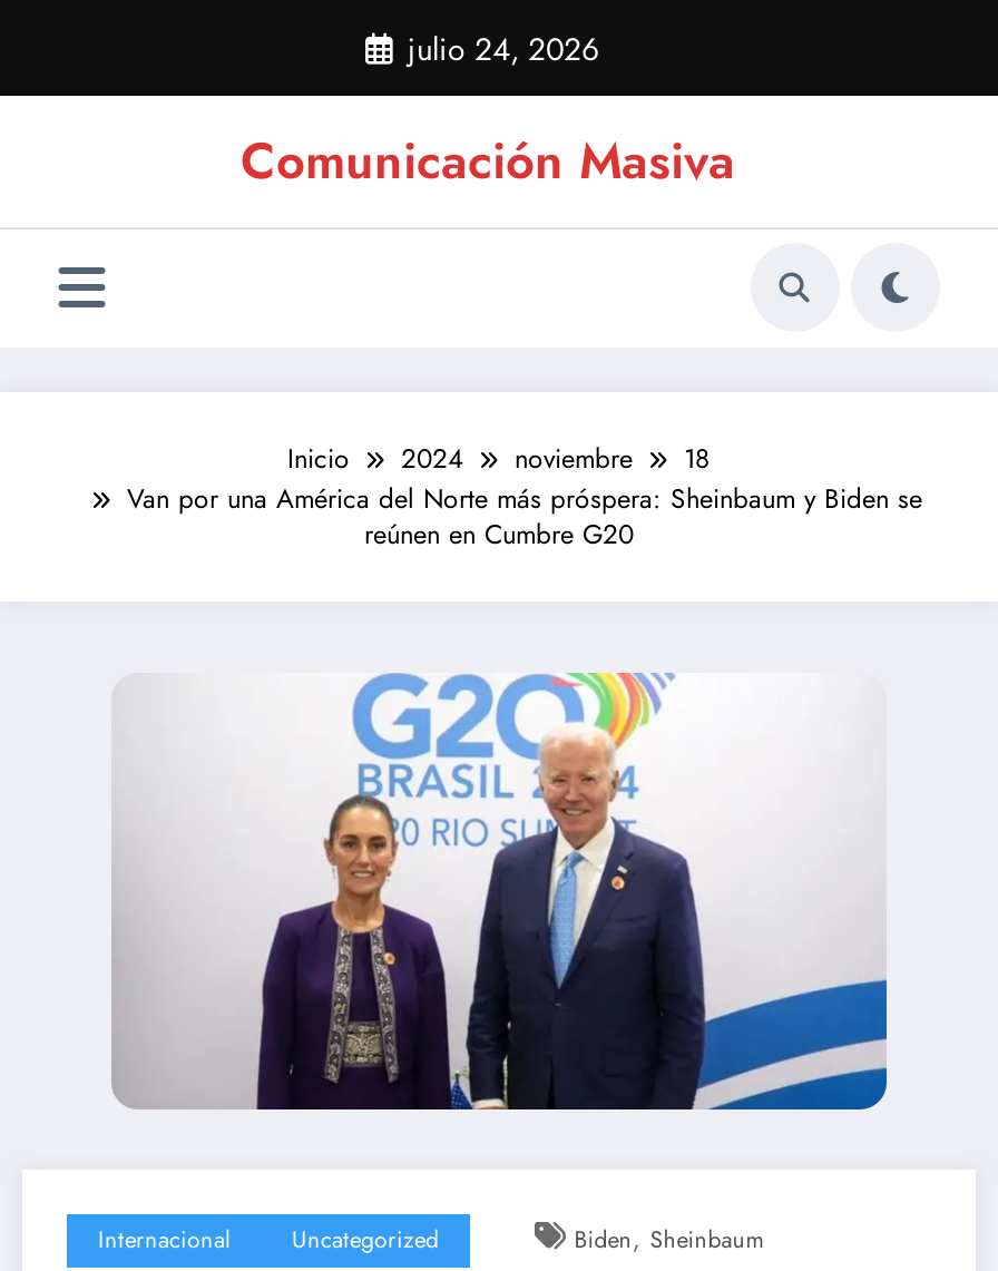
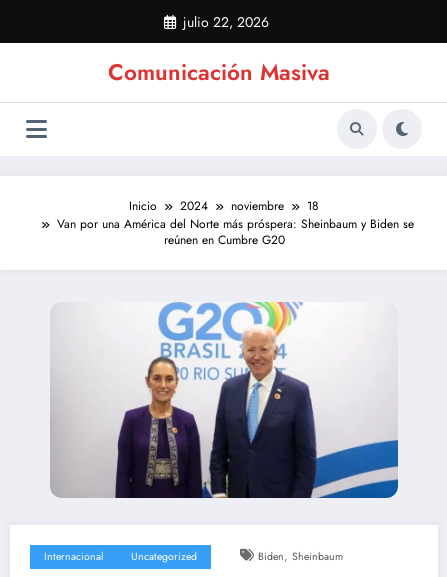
- julio 24, 2026
+ julio 22, 2026
